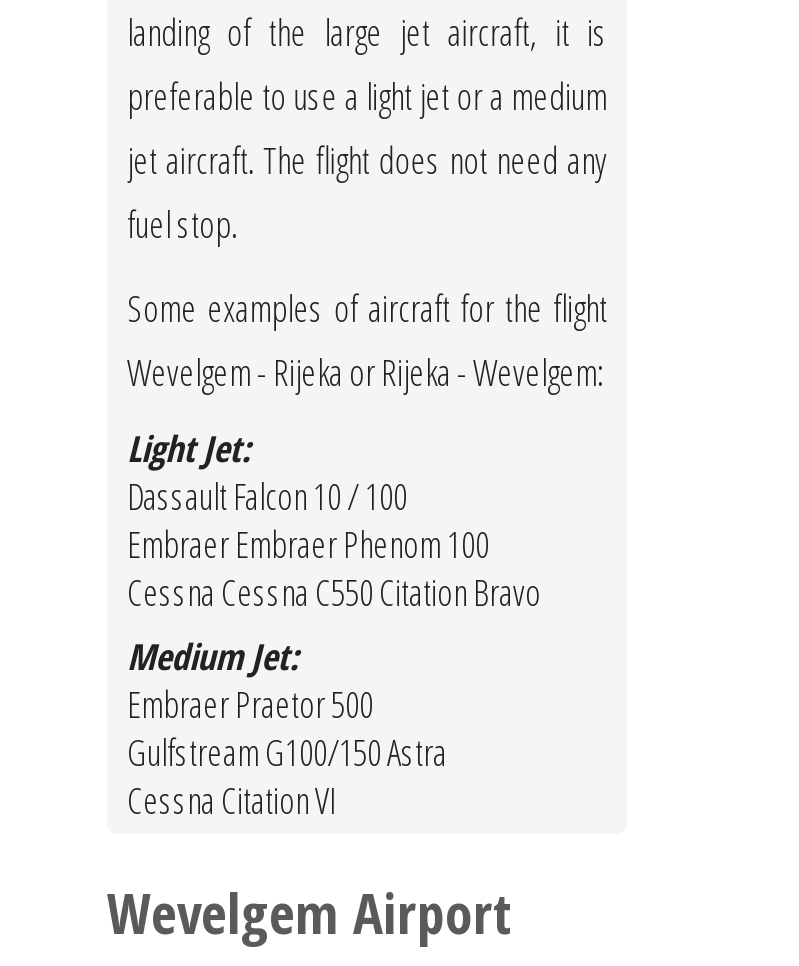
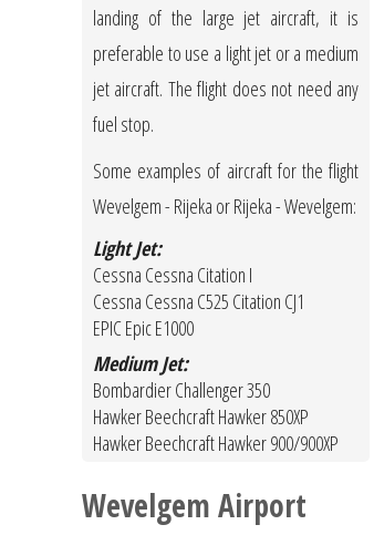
- Dassault Falcon 10 / 100
- Embraer Embraer Phenom 100
- Cessna Cessna C550 Citation Bravo
+ Cessna Cessna Citation I
+ Cessna Cessna C525 Citation CJ1
+ EPIC Epic E1000

- Embraer Praetor 500
- Gulfstream G100/150 Astra
- Cessna Citation VI
+ Bombardier Challenger 350
+ Hawker Beechcraft Hawker 850XP
+ Hawker Beechcraft Hawker 900/900XP
